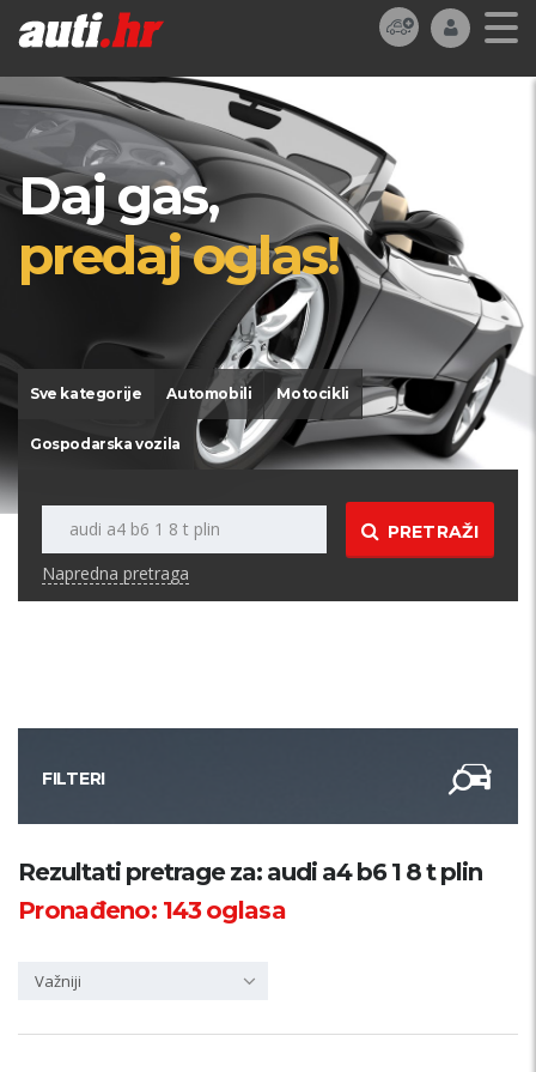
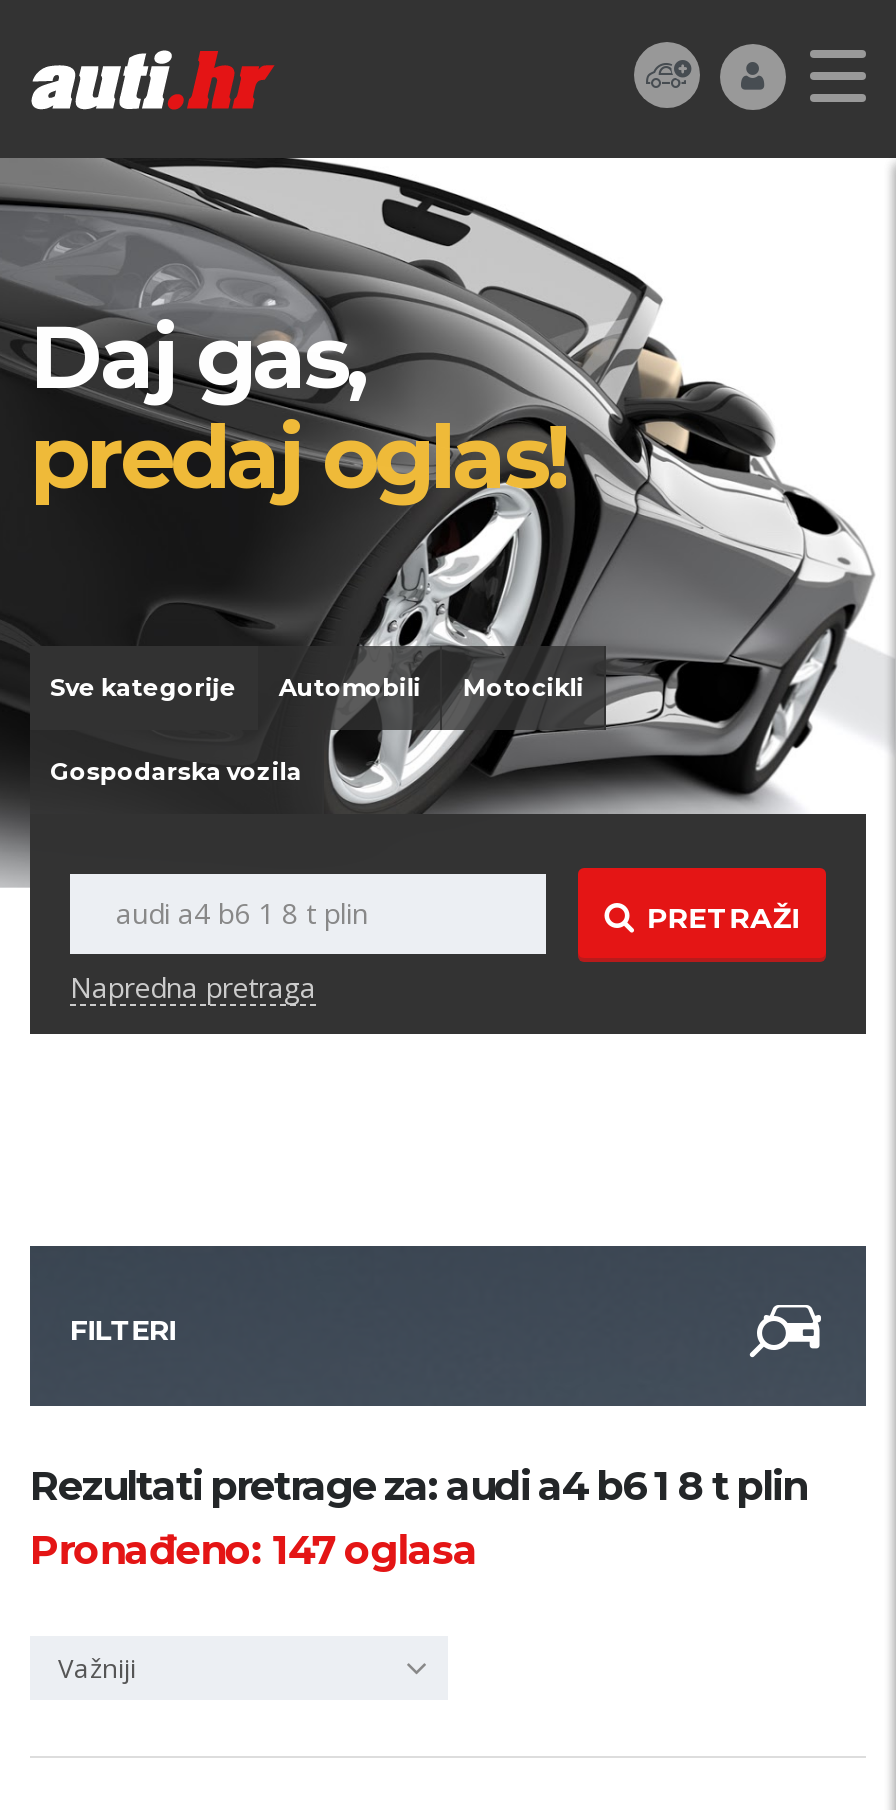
- Pronađeno: 143 oglasa
+ Pronađeno: 147 oglasa
